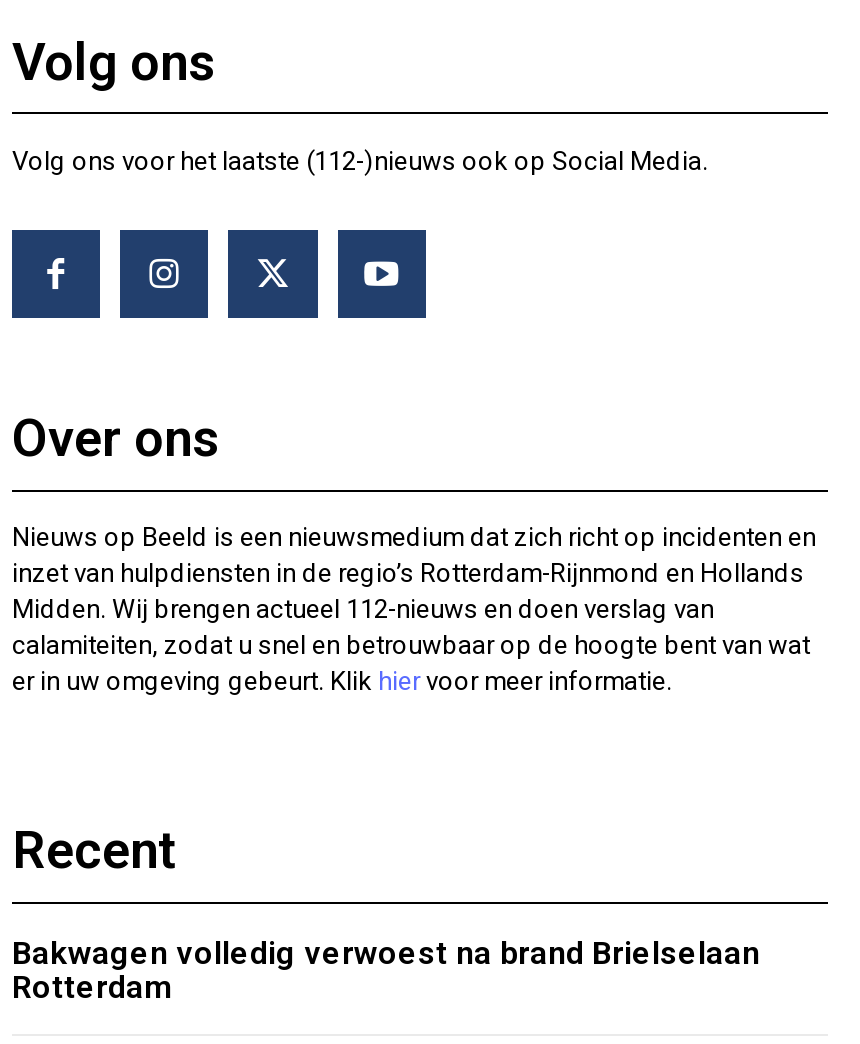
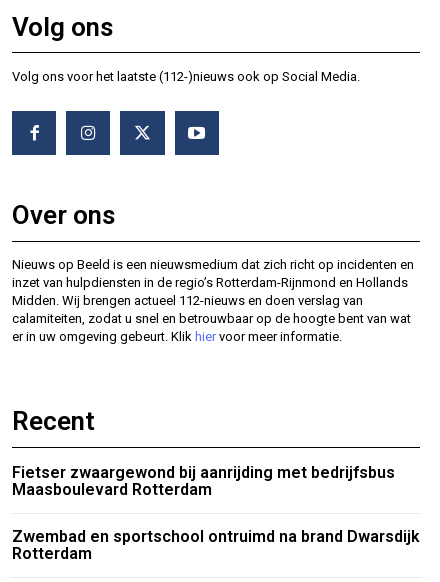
- Bakwagen volledig verwoest na brand Brielselaan
+ Fietser zwaargewond bij aanrijding met bedrijfsbus
+ Maasboulevard Rotterdam
+ Zwembad en sportschool ontruimd na brand Dwarsdijk
